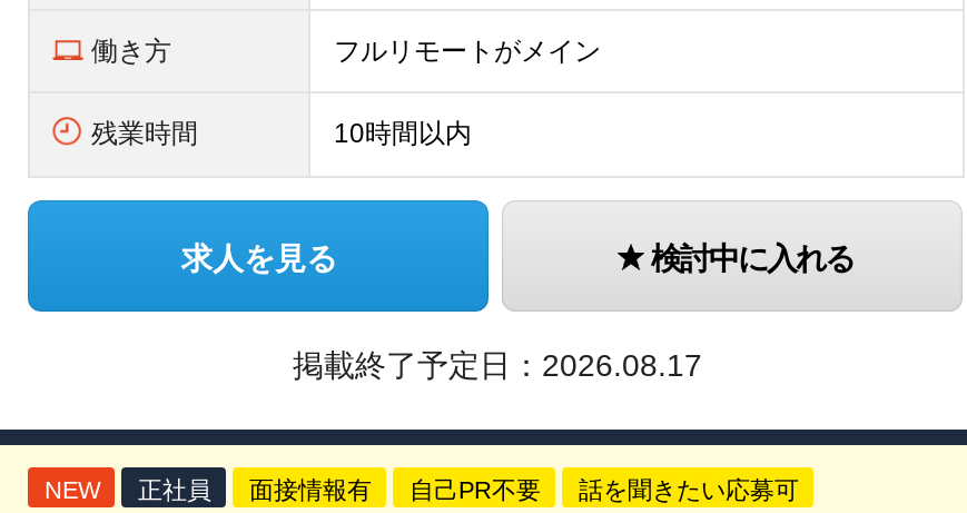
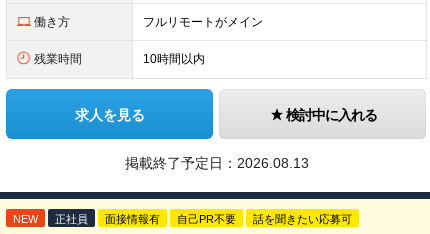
- 掲載終了予定日：2026.08.17
+ 掲載終了予定日：2026.08.13
